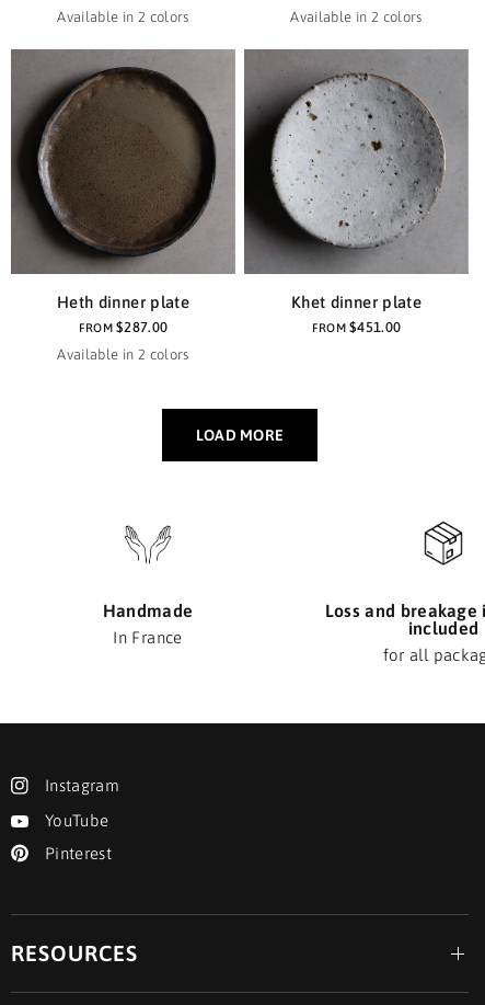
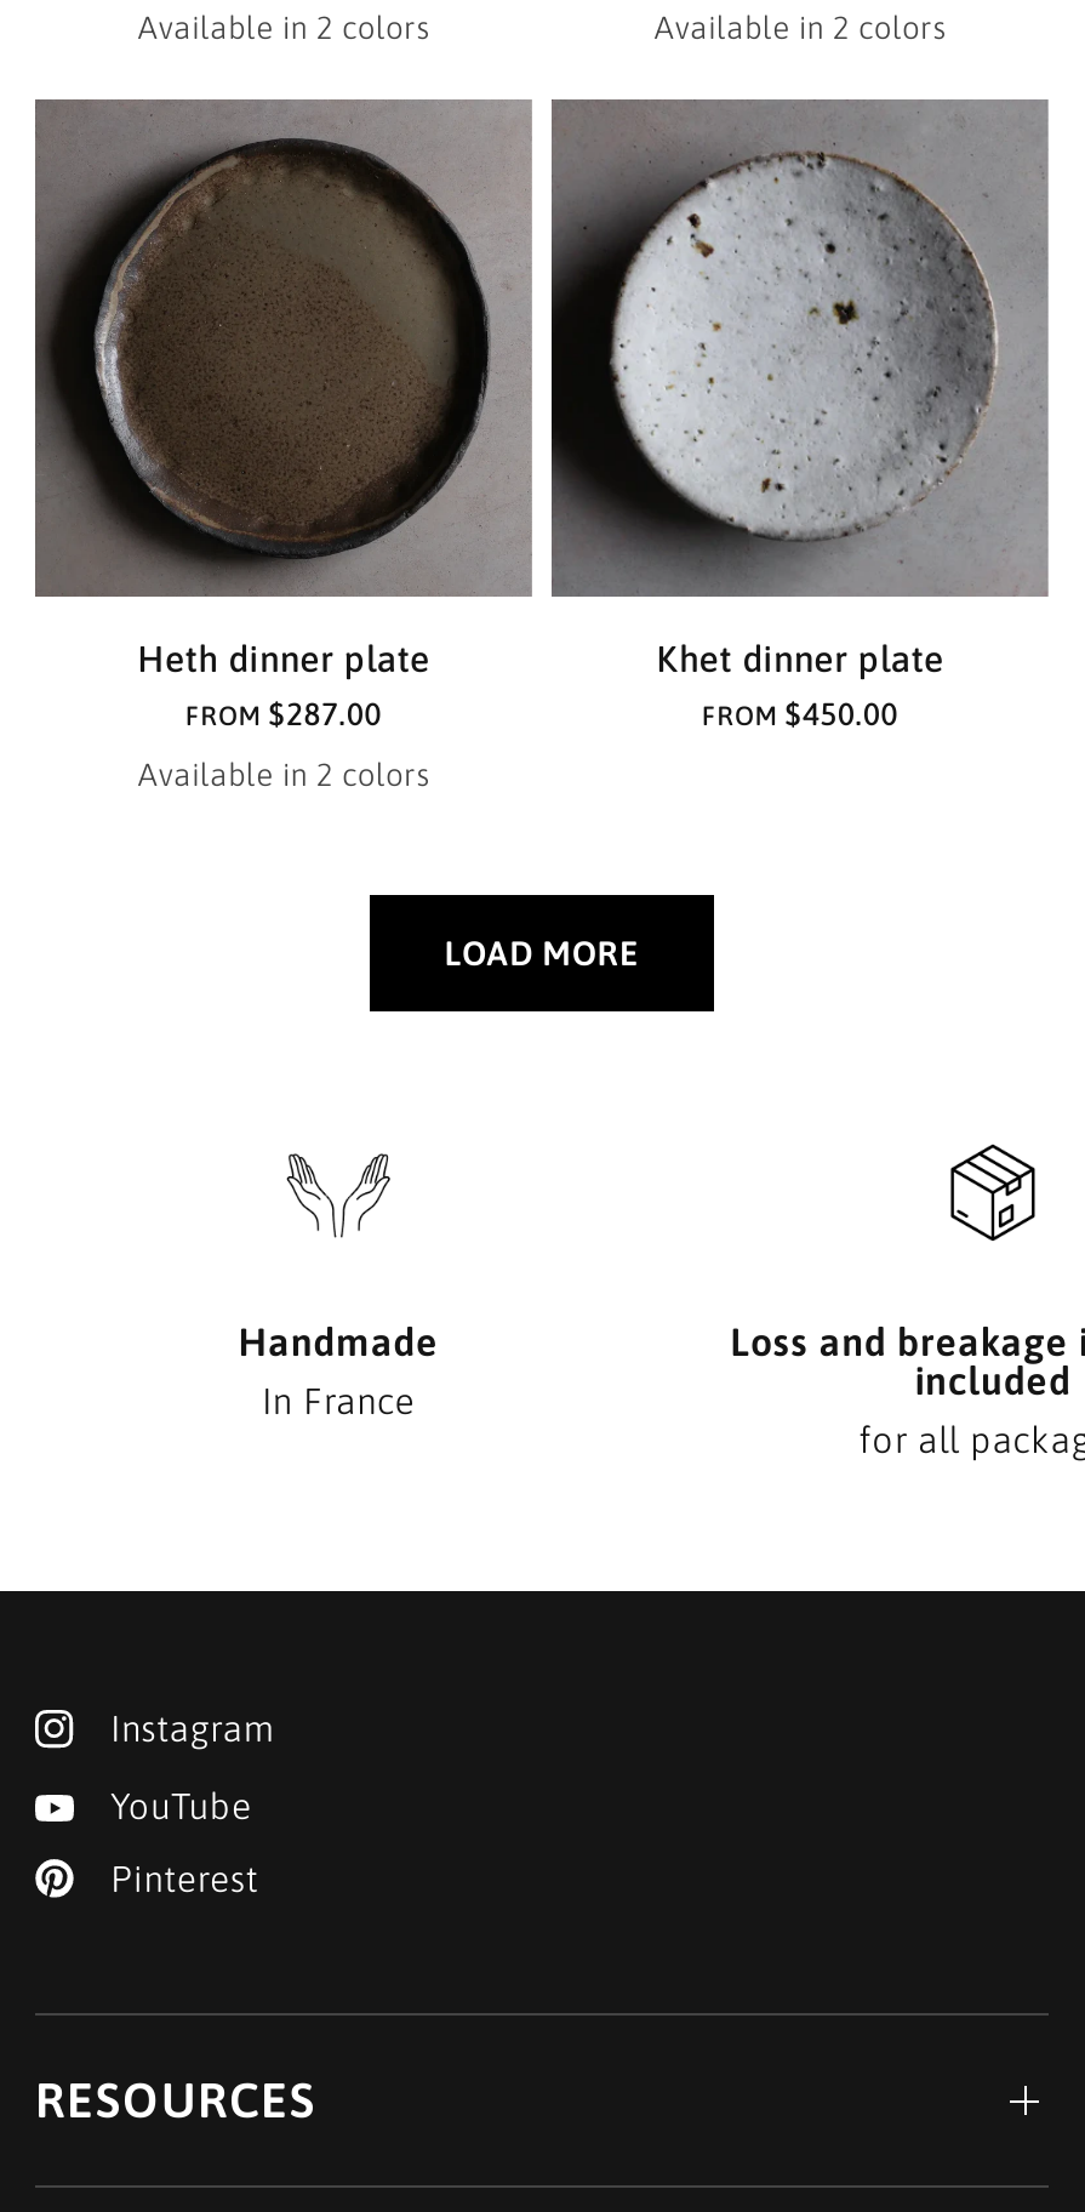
- FROM $451.00
+ FROM $450.00
